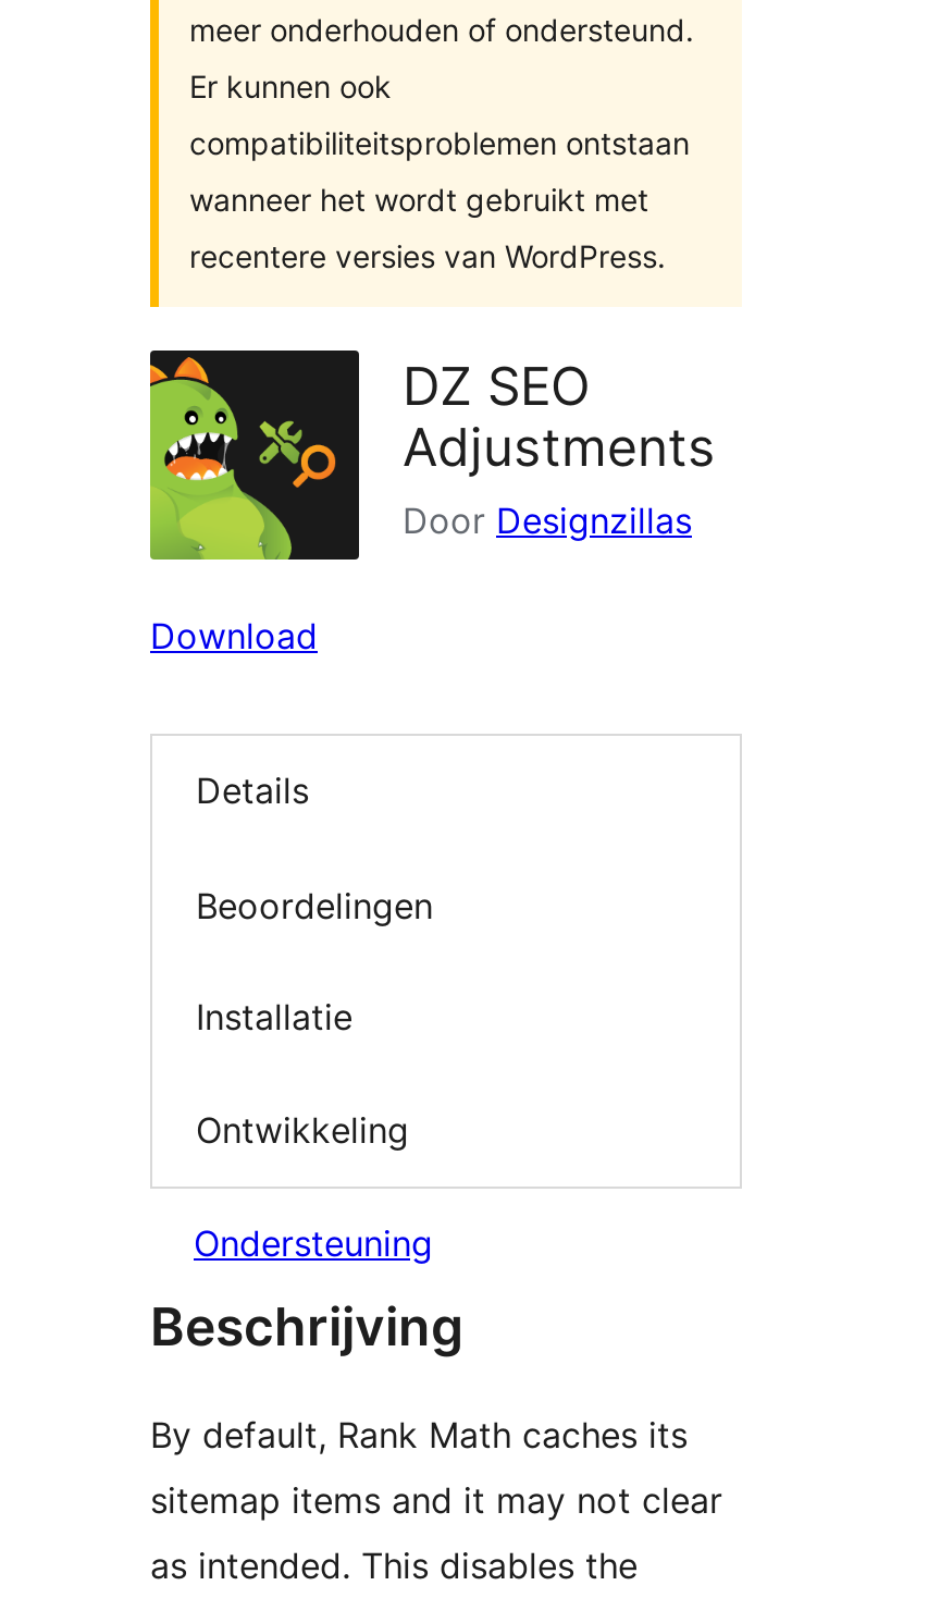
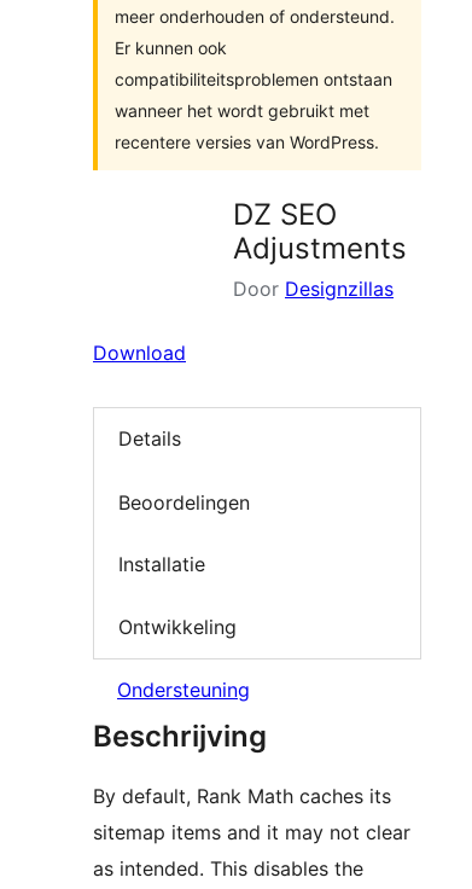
- [image]
